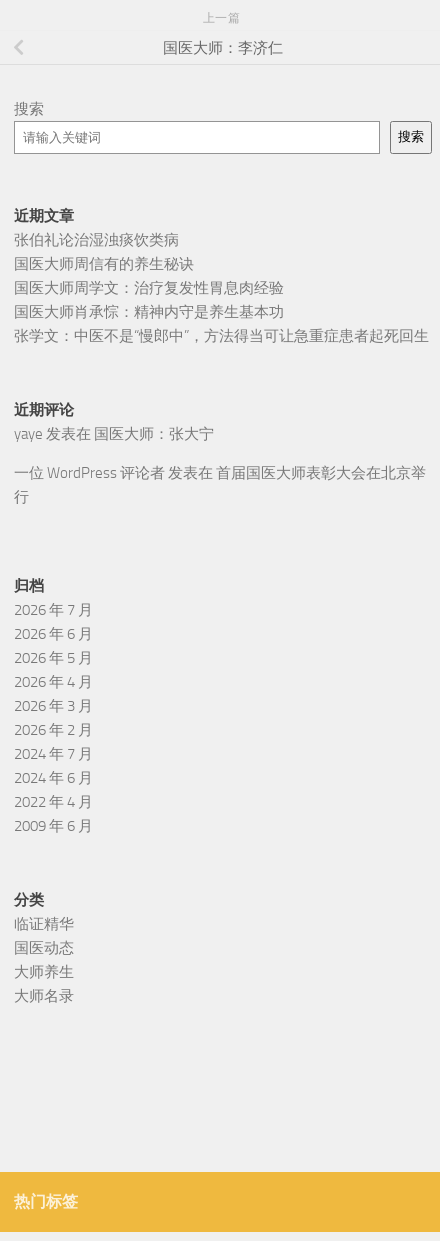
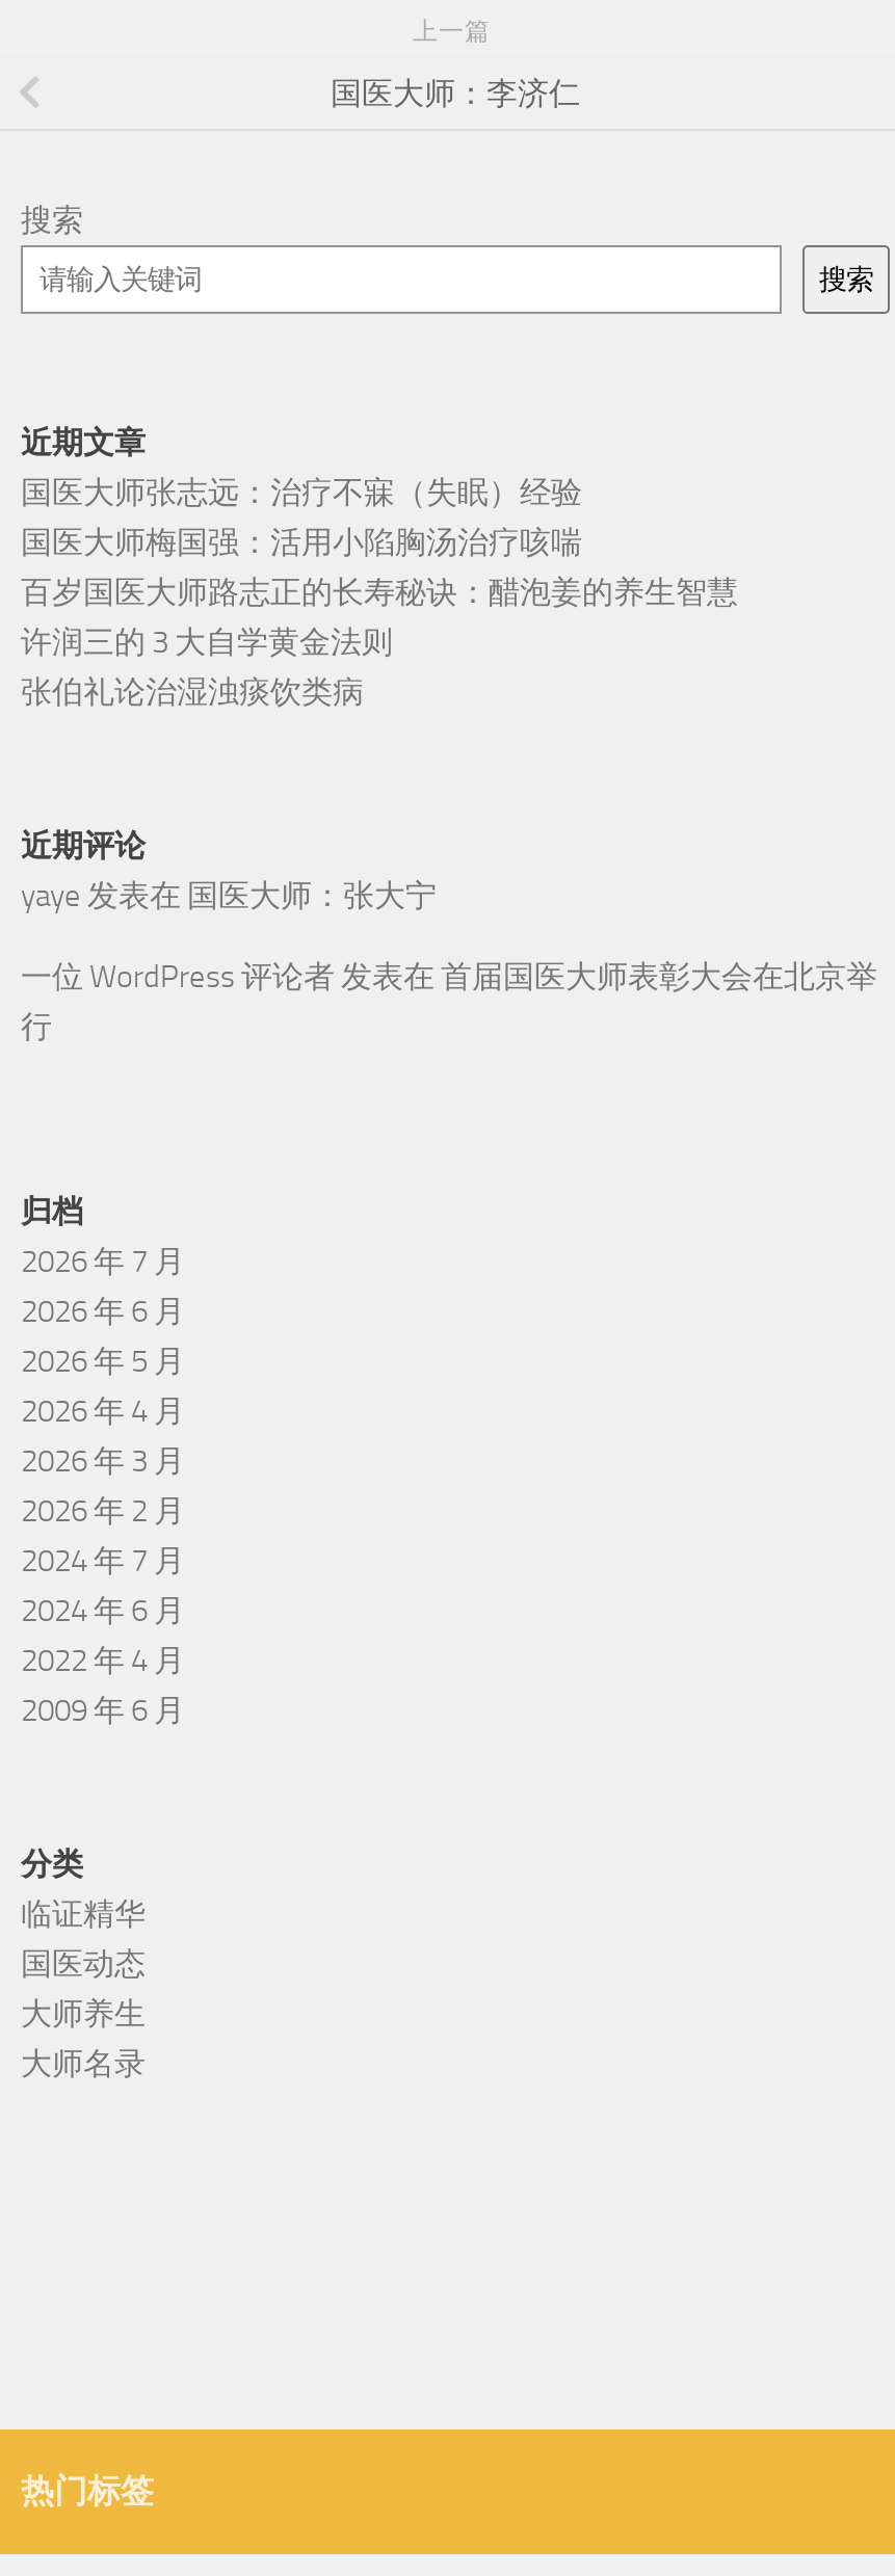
+ 国医大师张志远：治疗不寐（失眠）经验
+ 国医大师梅国强：活用小陷胸汤治疗咳喘
+ 百岁国医大师路志正的长寿秘诀：醋泡姜的养生智慧
+ 许润三的 3 大自学黄金法则

moved down: 张伯礼论治湿浊痰饮类病

- 国医大师周信有的养生秘诀
- 国医大师周学文：治疗复发性胃息肉经验
- 国医大师肖承悰：精神内守是养生基本功
- 张学文：中医不是“慢郎中”，方法得当可让急重症患者起死回生
